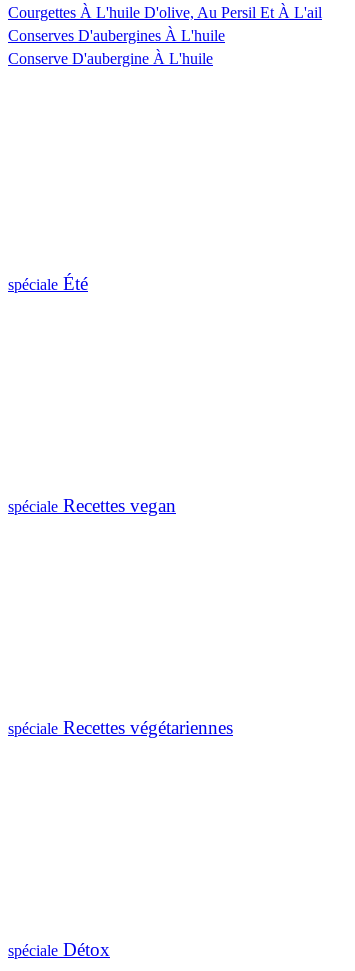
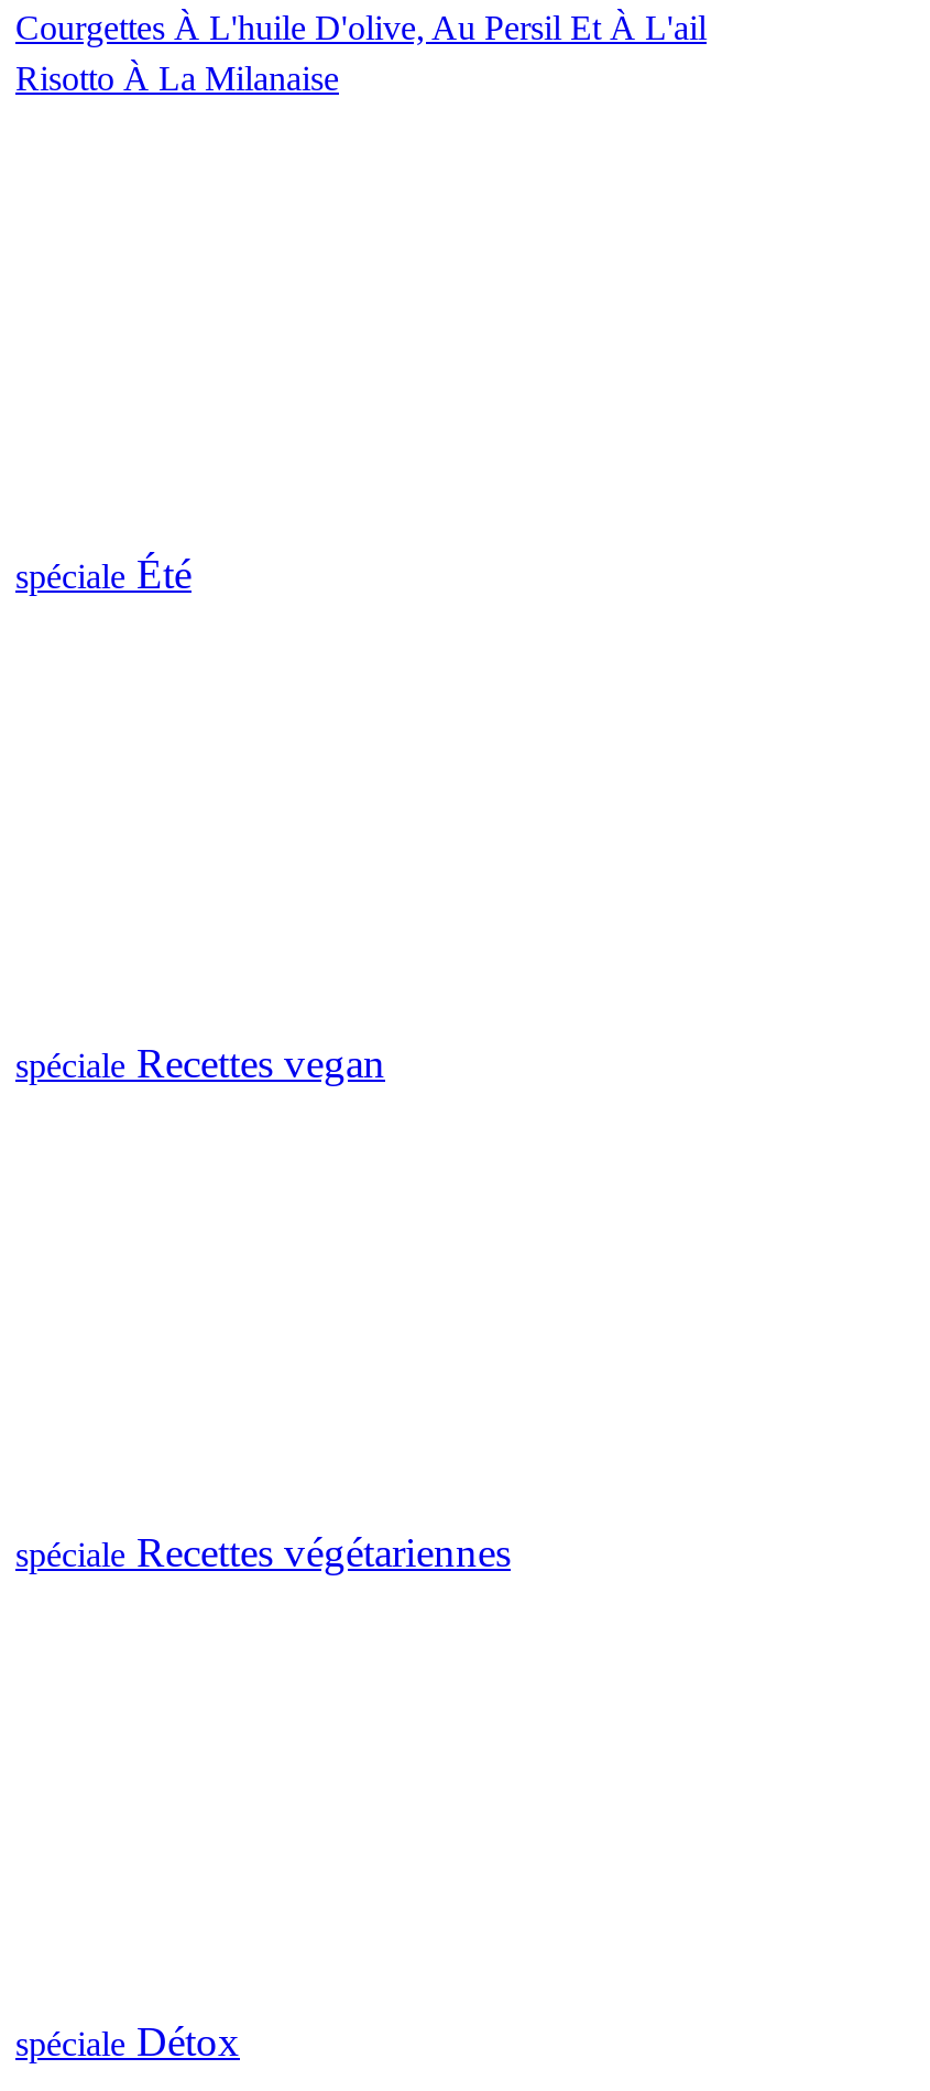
- Conserves D'aubergines À L'huile
- Conserve D'aubergine À L'huile
+ Risotto À La Milanaise
